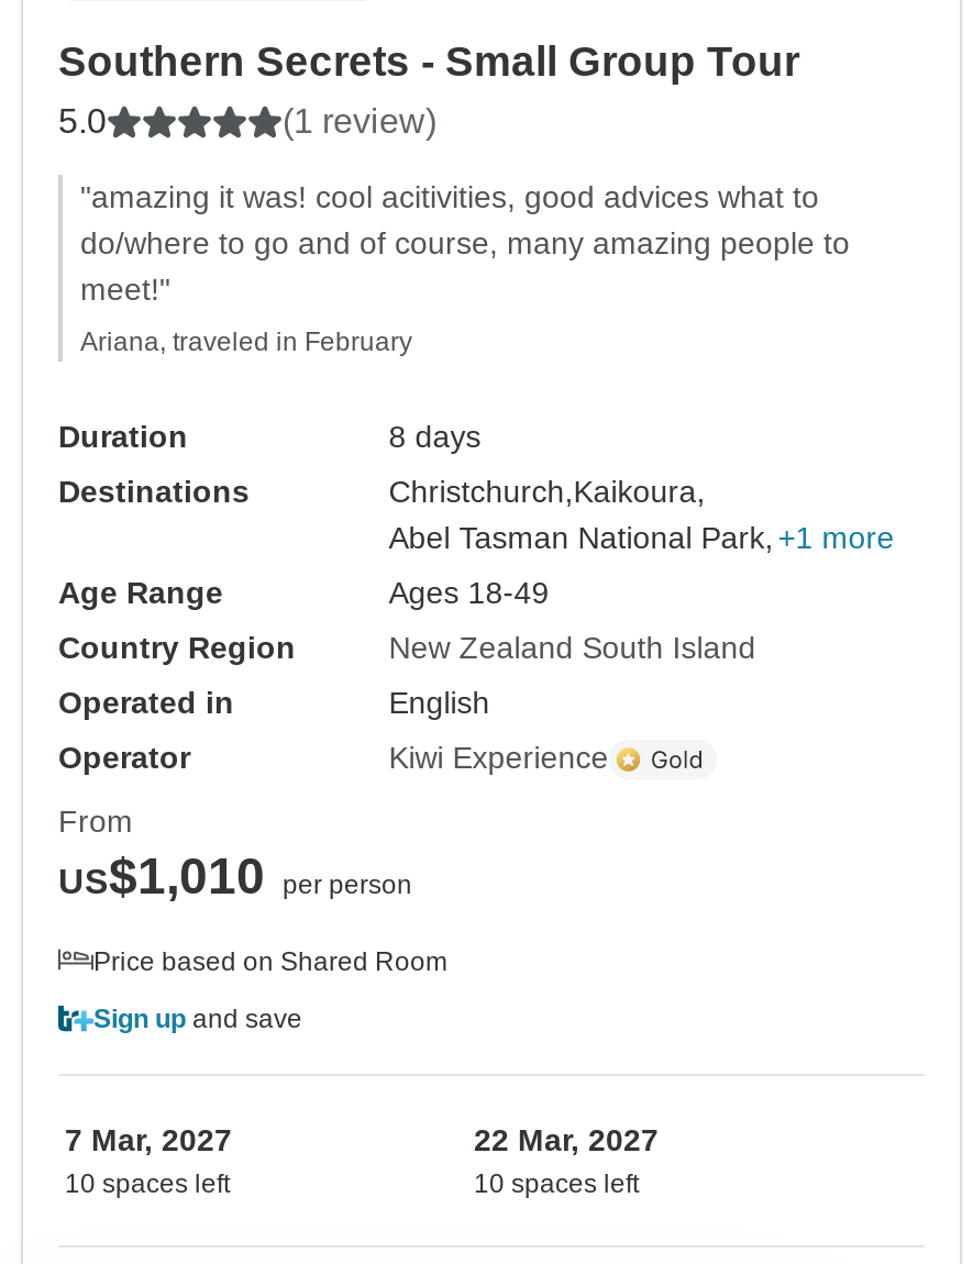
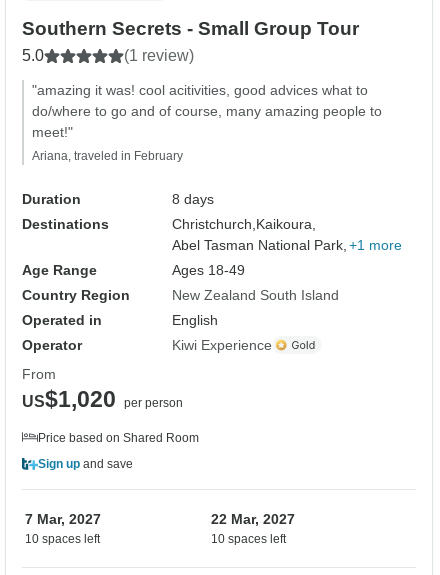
- US$1,010 per person
+ US$1,020 per person
